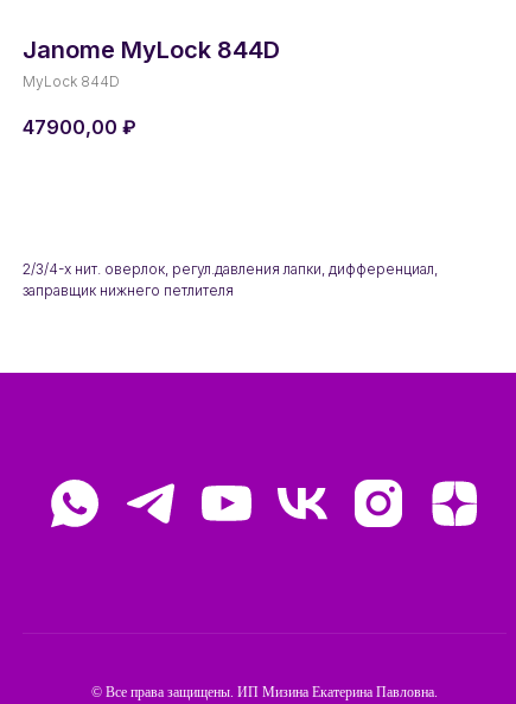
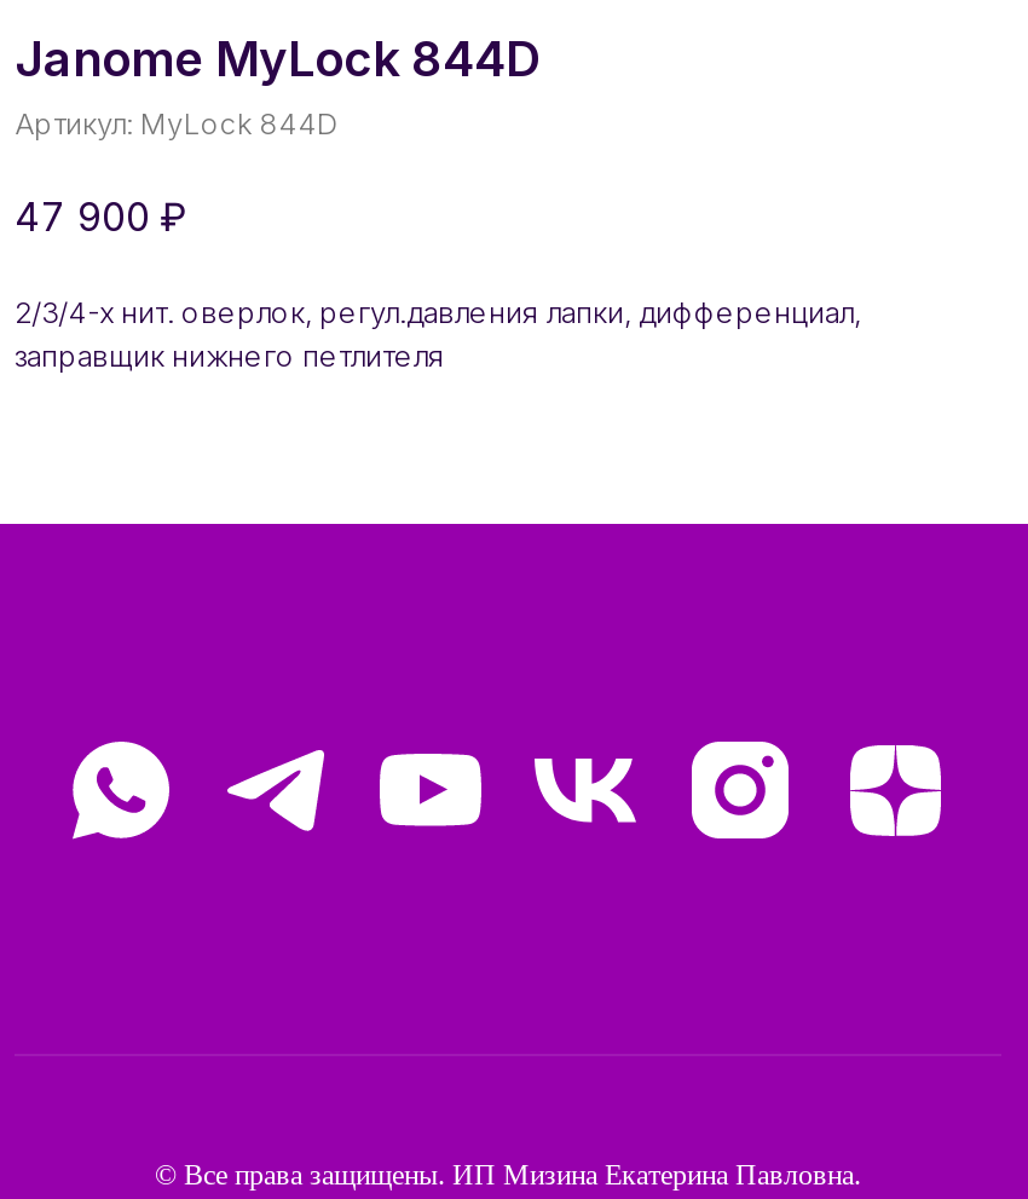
- MyLock 844D
+ Артикул: MyLock 844D

- 47900,00 ₽
+ 47 900 ₽
